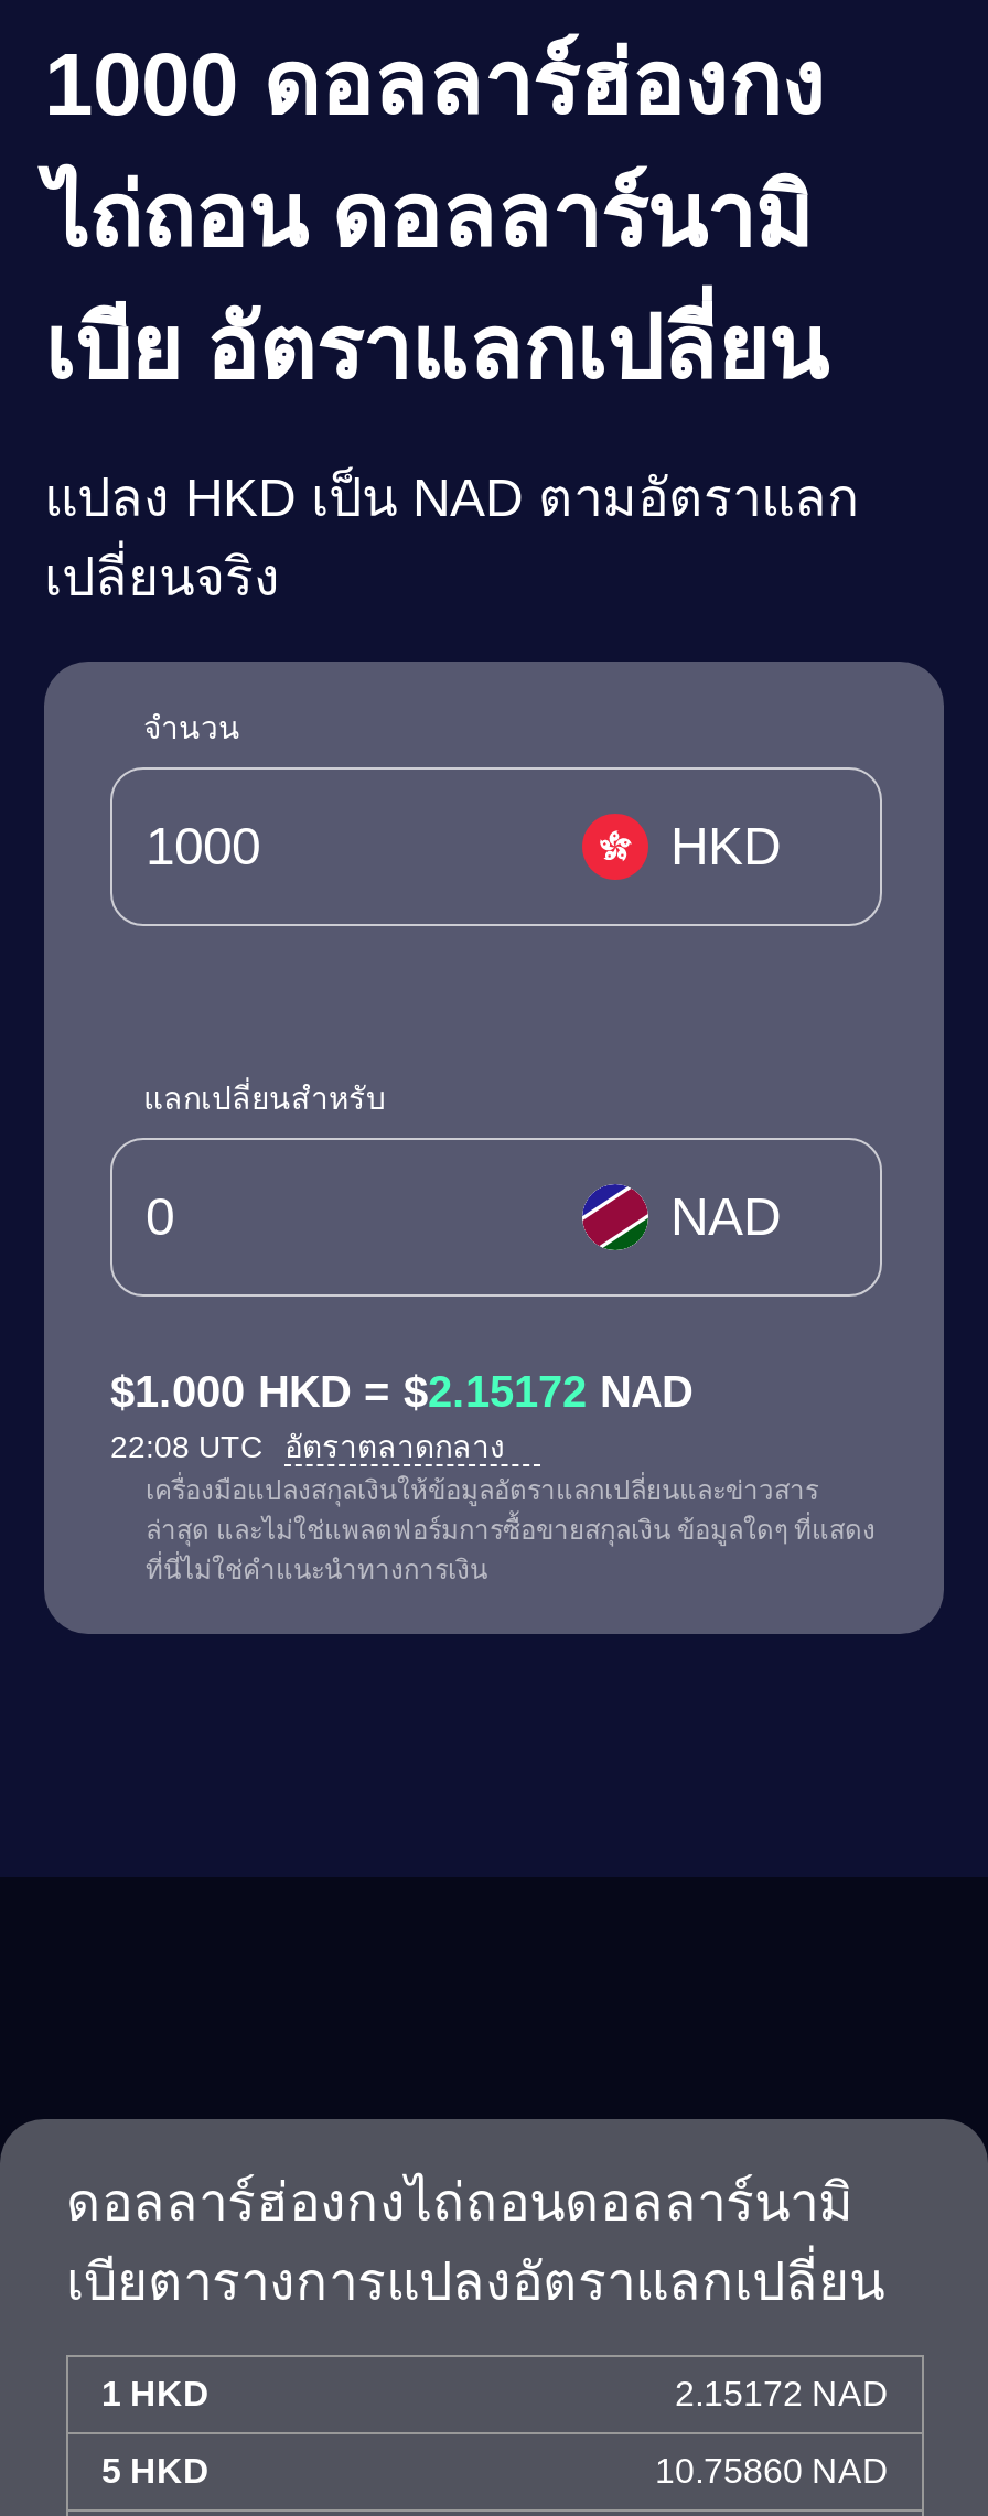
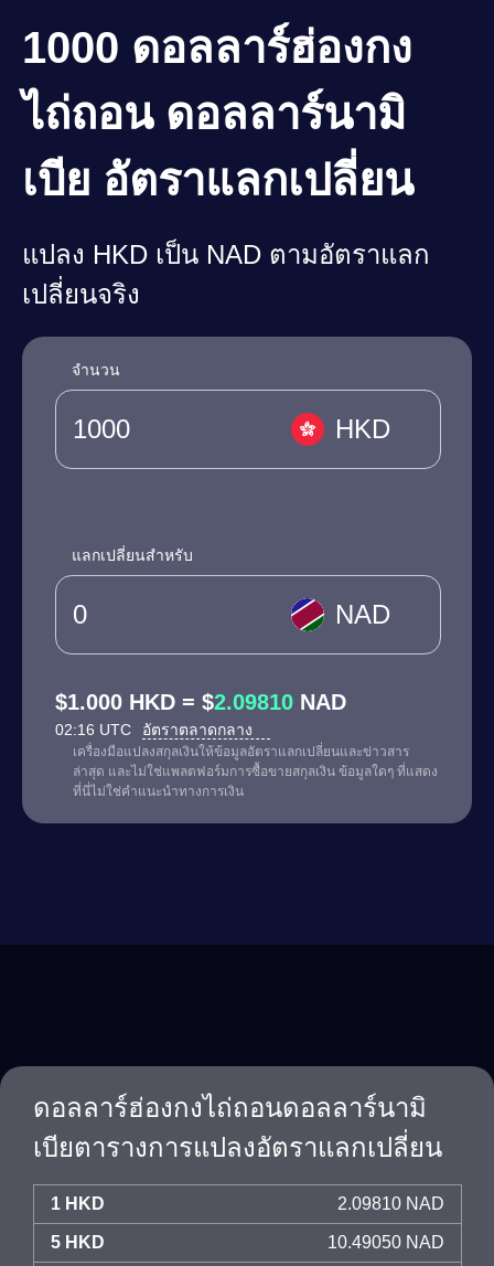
- $1.000 HKD = $2.15172 NAD
+ $1.000 HKD = $2.09810 NAD

- 22:08 UTC อัตราตลาดกลาง
+ 02:16 UTC อัตราตลาดกลาง

- 2.15172 NAD
+ 2.09810 NAD

- 10.75860 NAD
+ 10.49050 NAD
